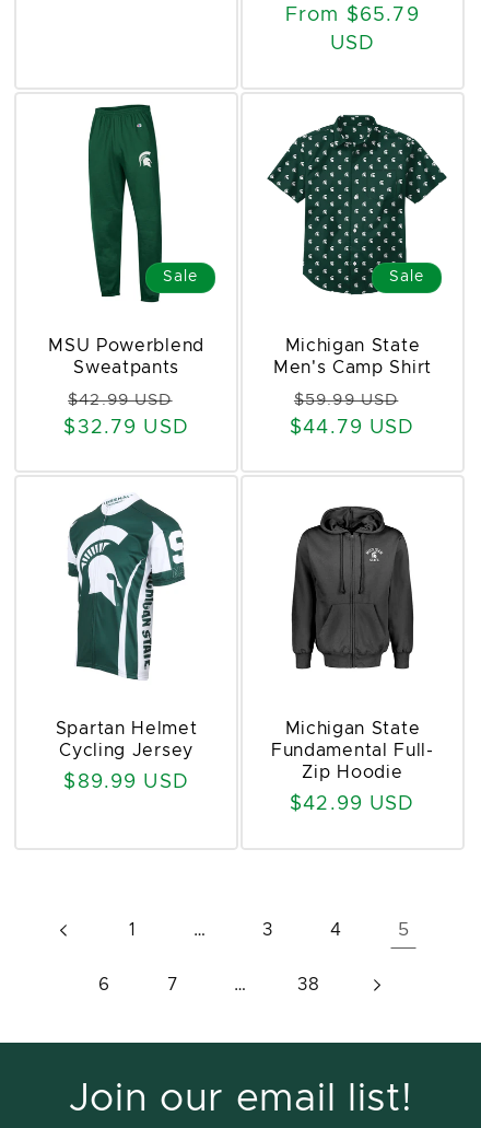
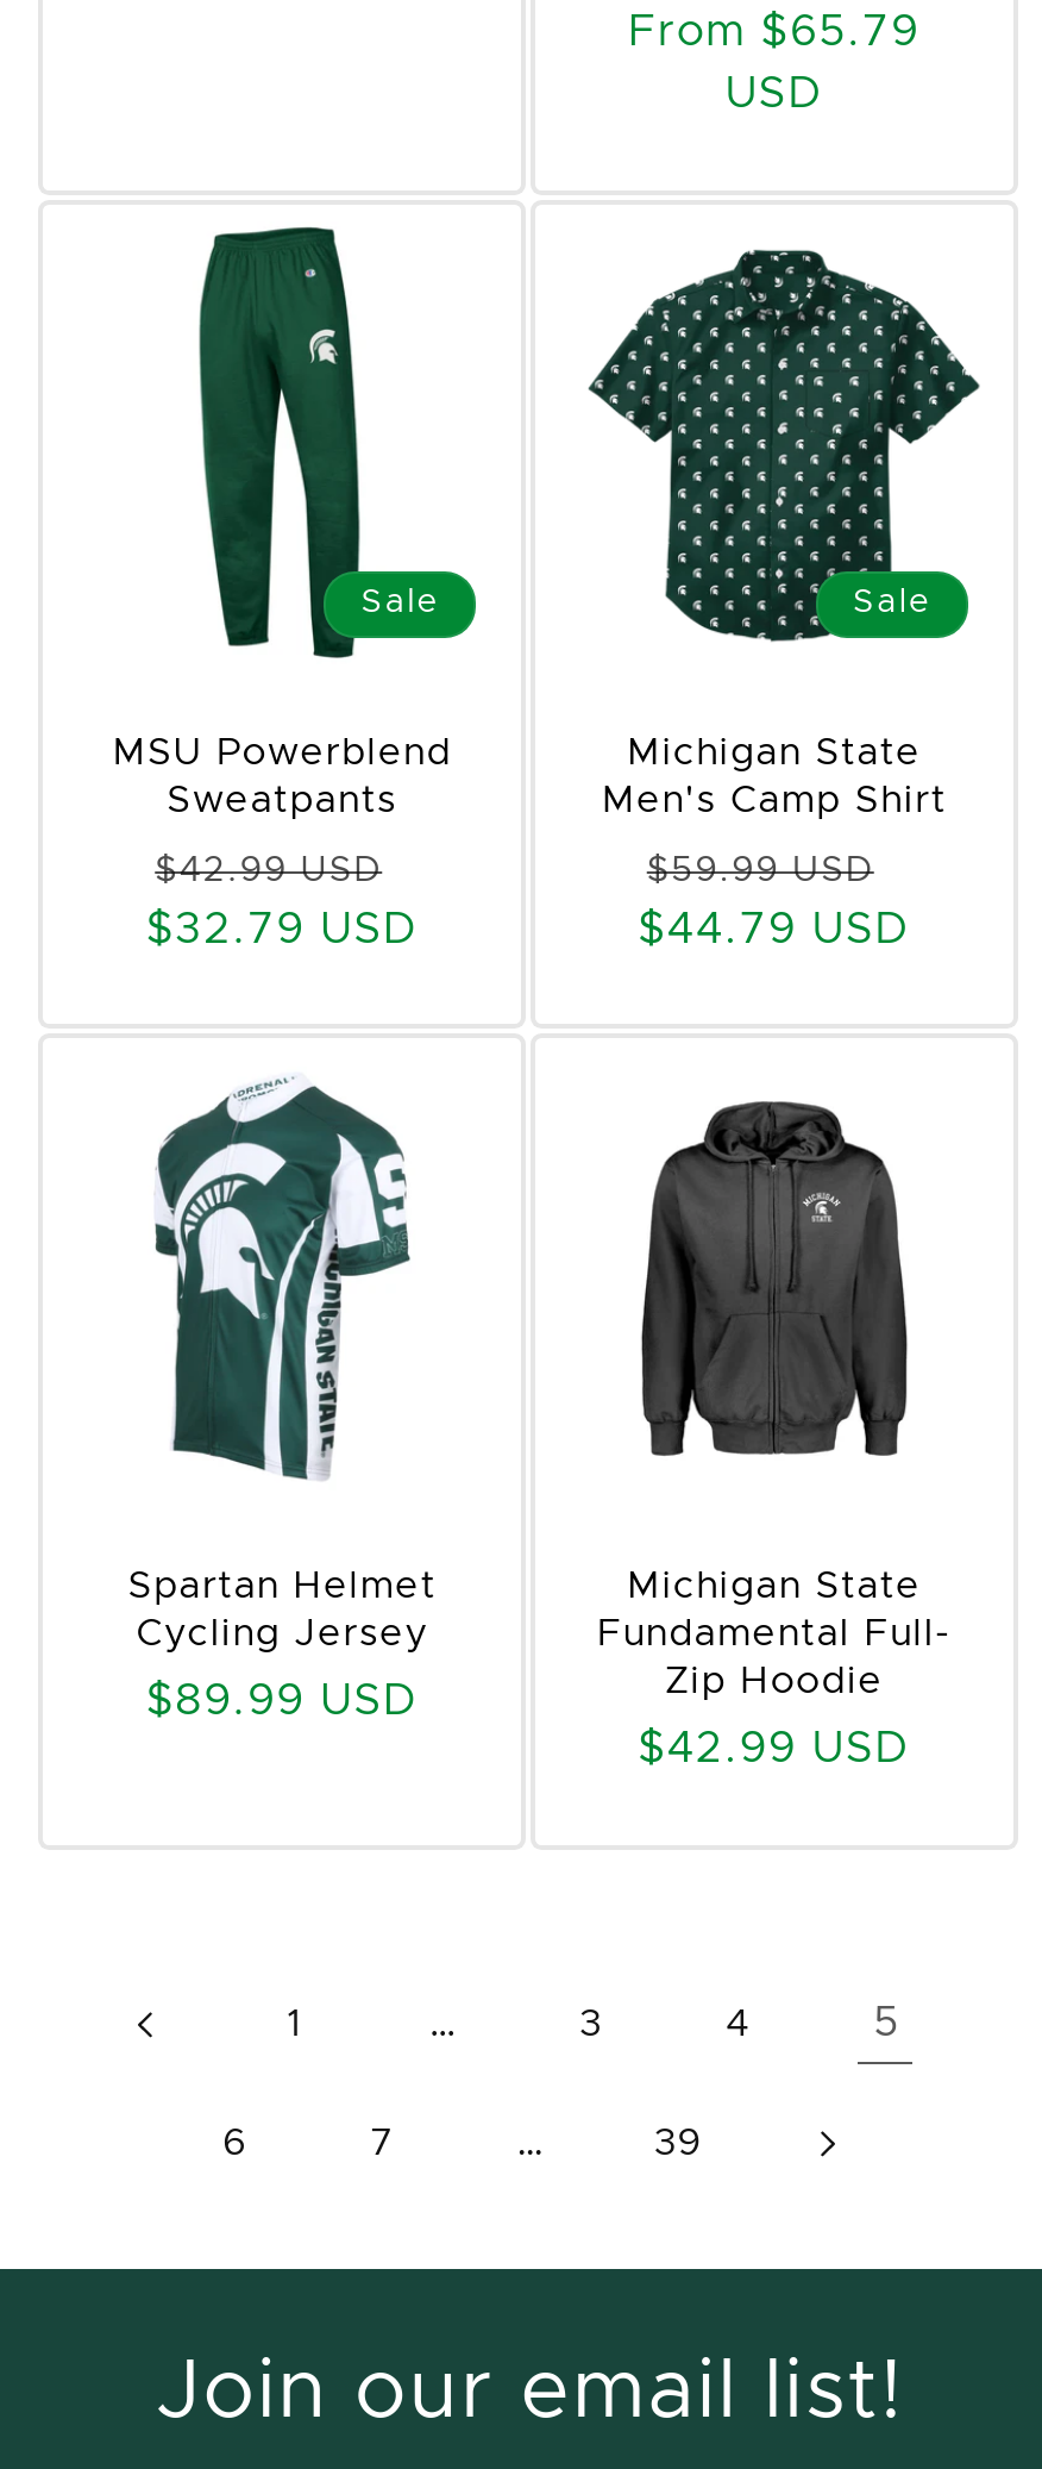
- 38
+ 39
